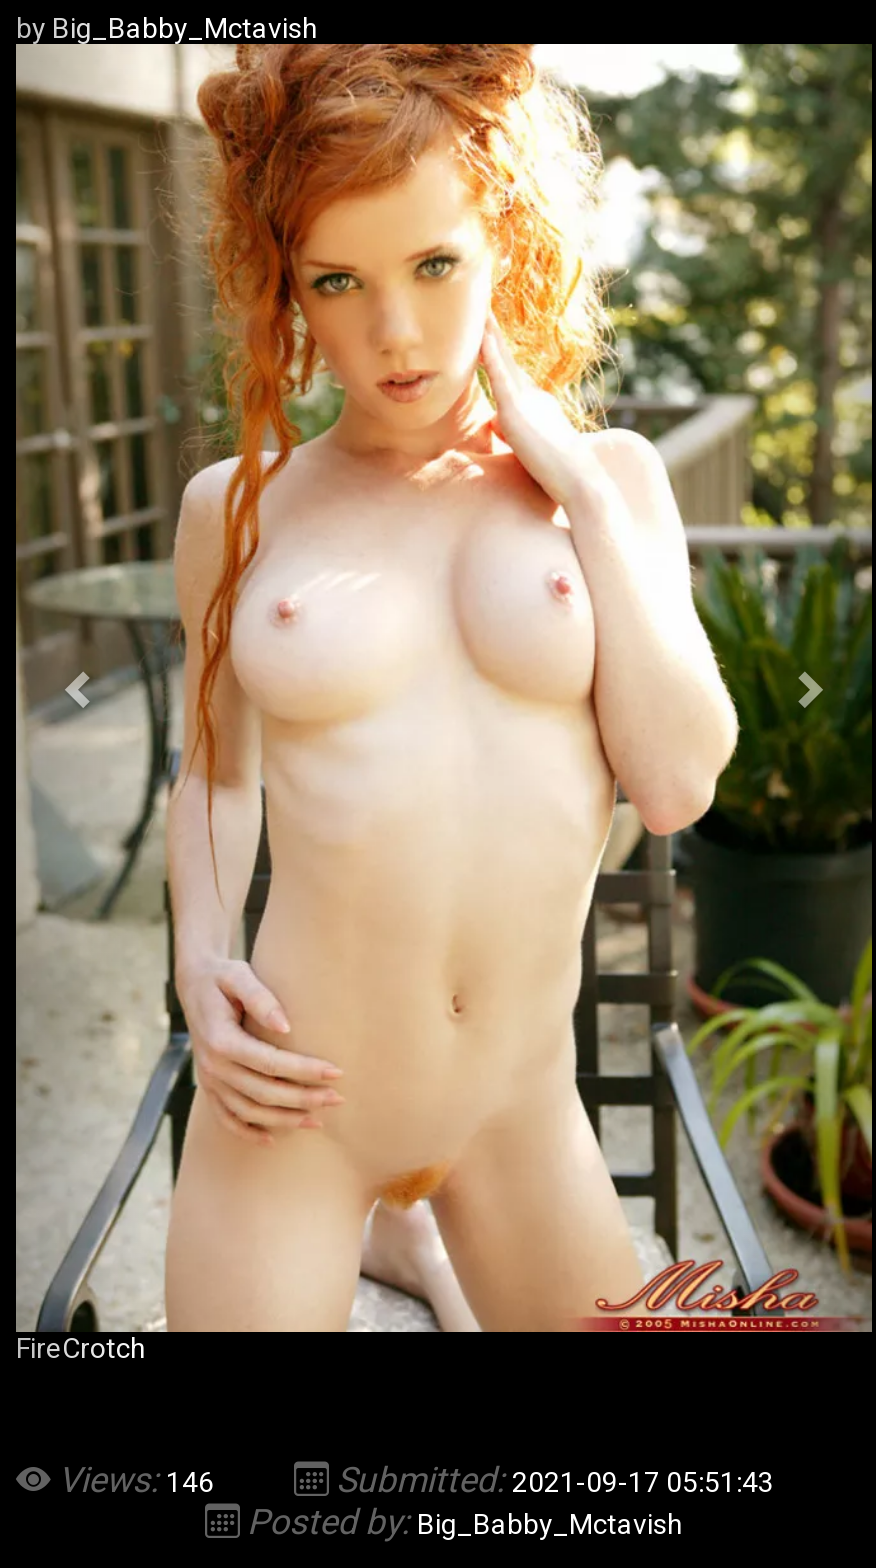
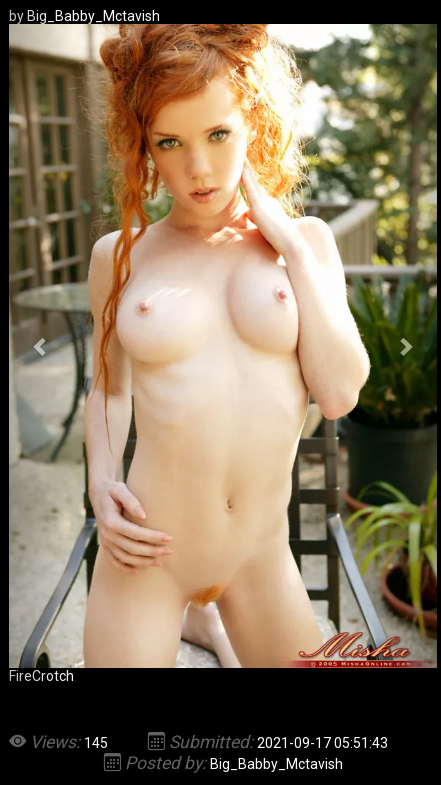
- Views: 146
+ Views: 145
